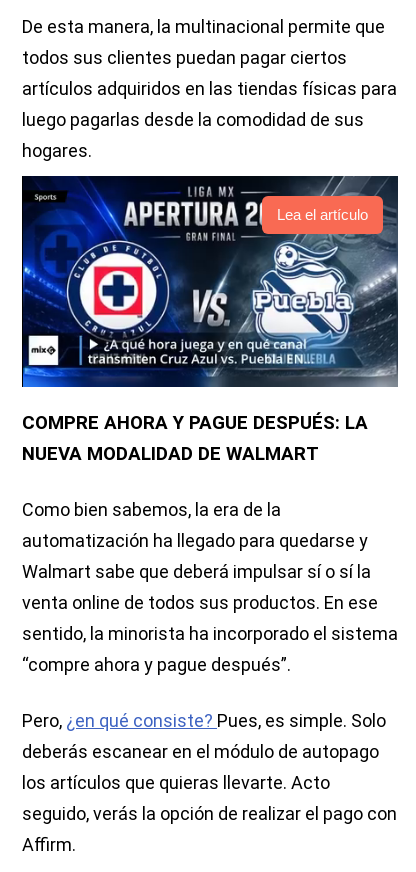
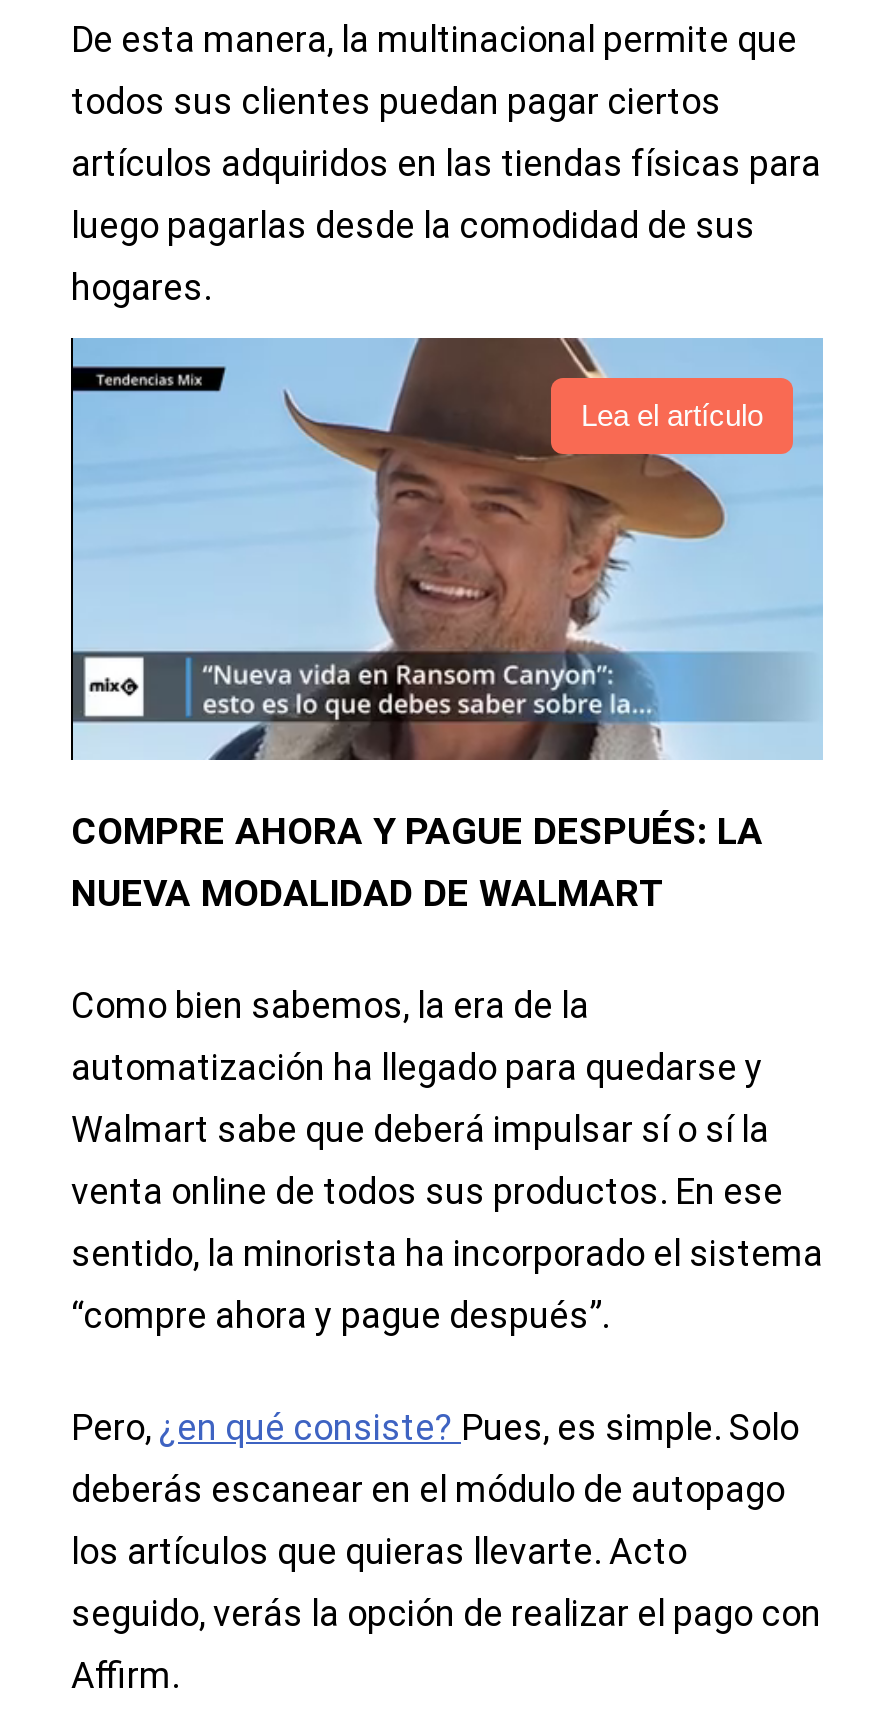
- [image]
+ [image]
